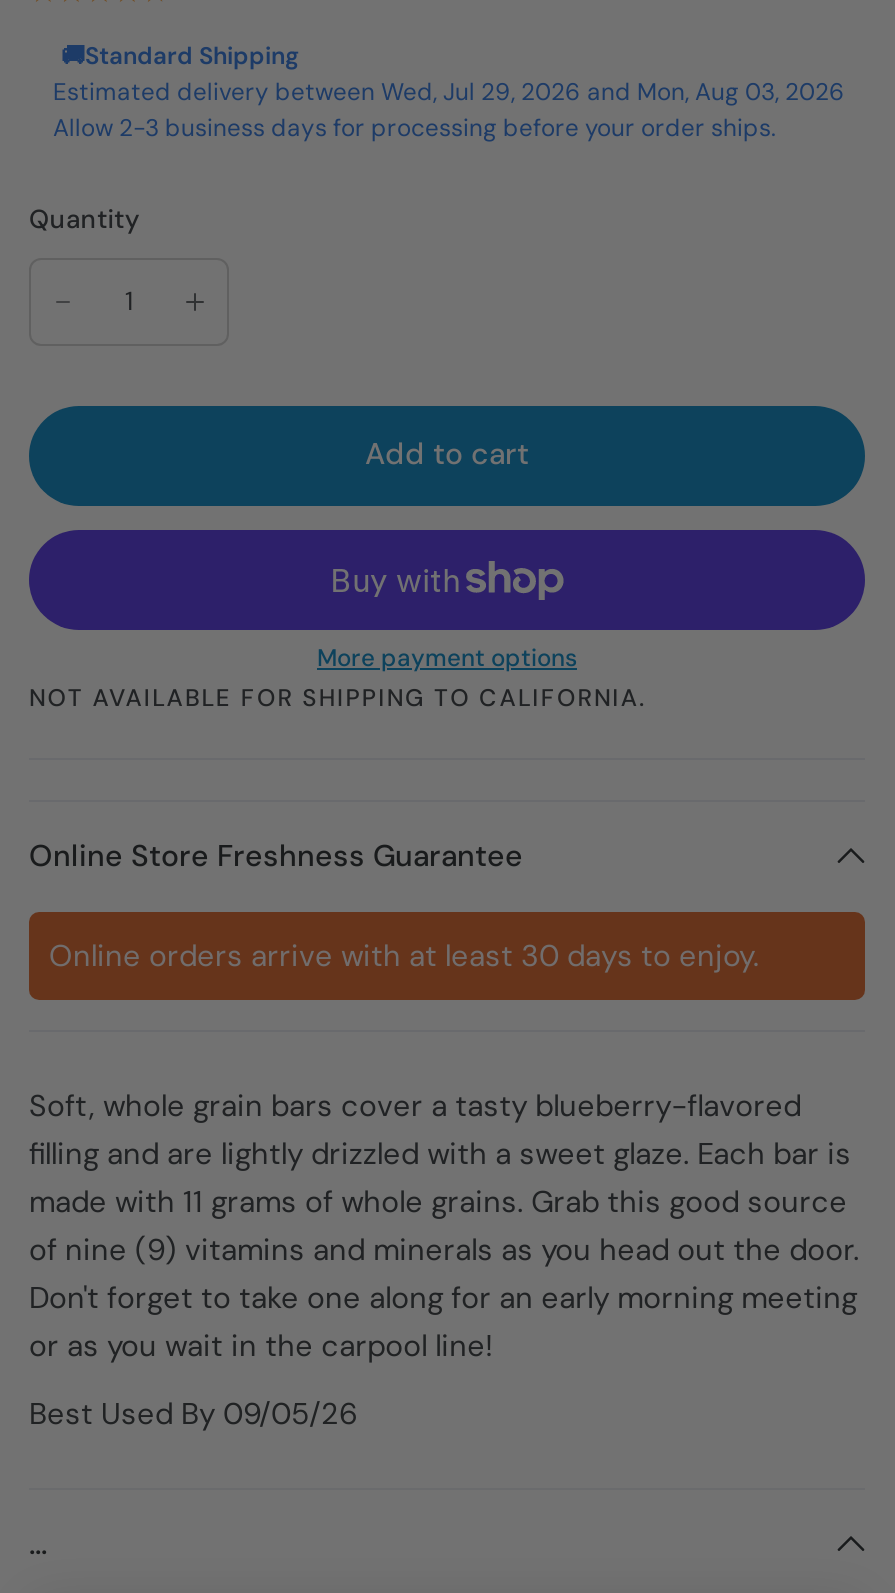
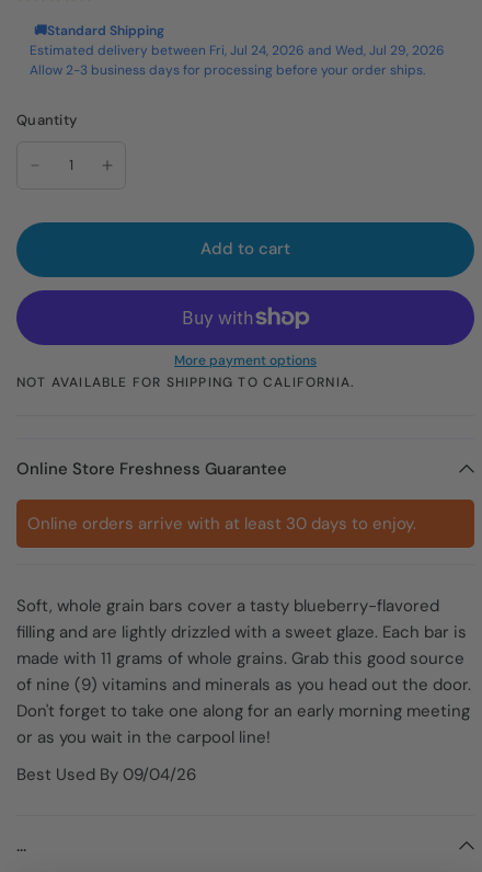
- Estimated delivery between Wed, Jul 29, 2026 and Mon, Aug 03, 2026
+ Estimated delivery between Fri, Jul 24, 2026 and Wed, Jul 29, 2026

- Best Used By 09/05/26
+ Best Used By 09/04/26
